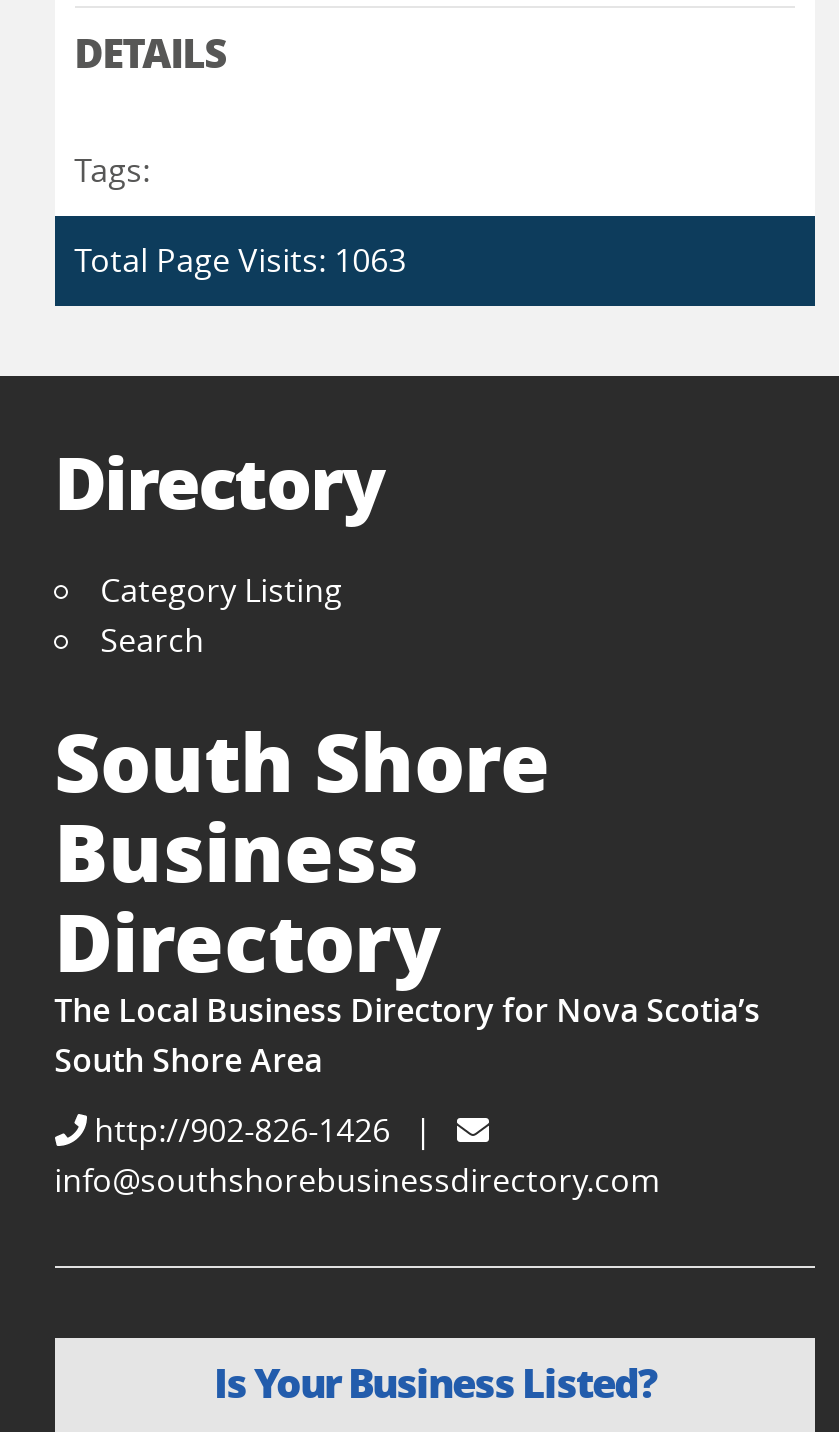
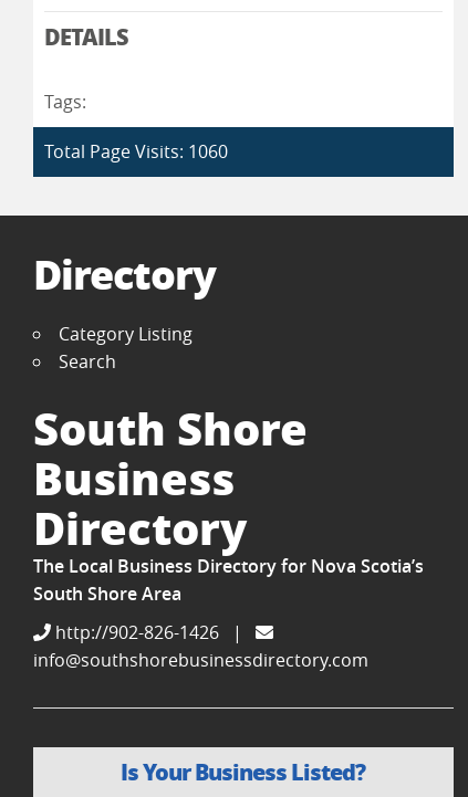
- Total Page Visits: 1063
+ Total Page Visits: 1060
